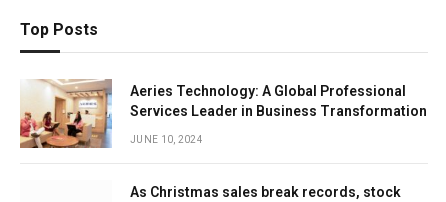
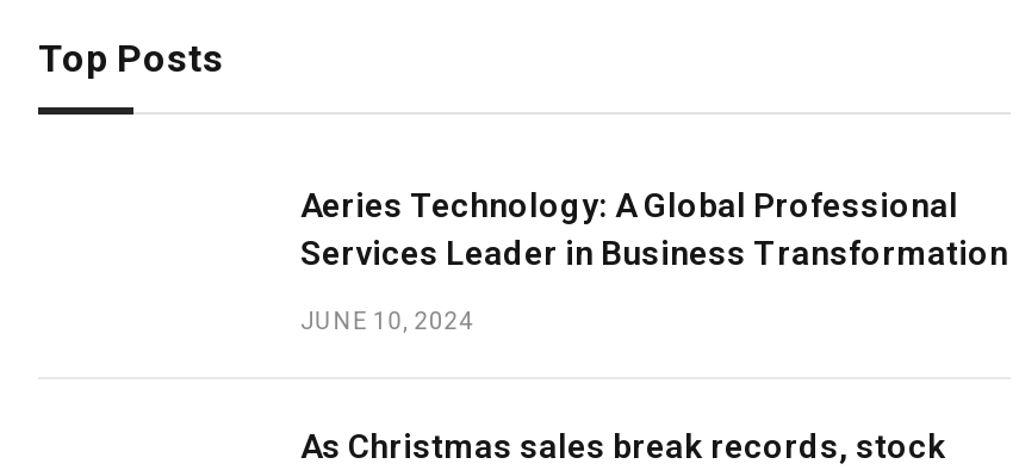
- [image]
